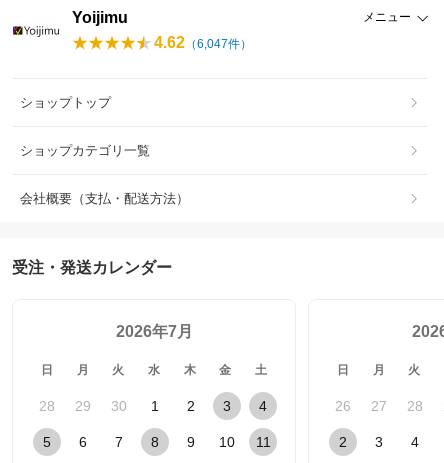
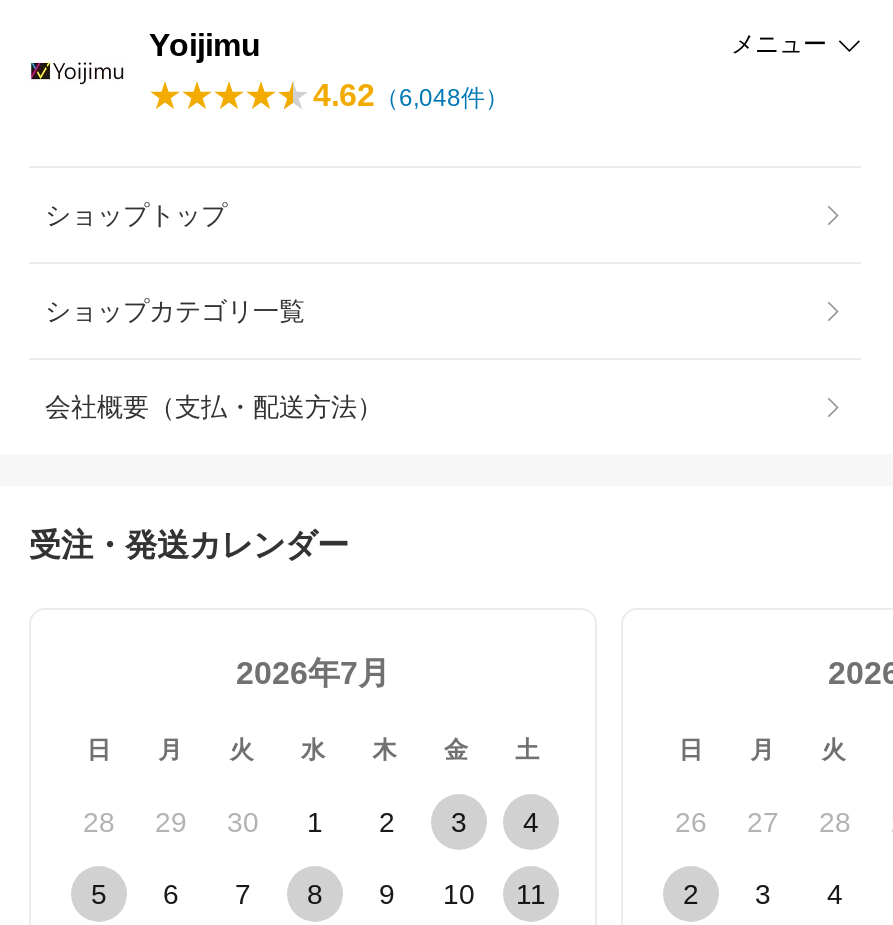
- 4.62（6,047件）
+ 4.62（6,048件）
